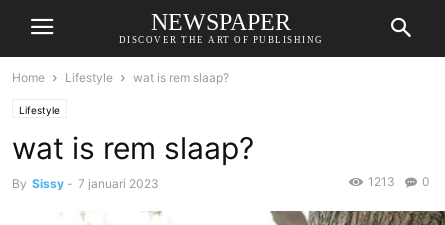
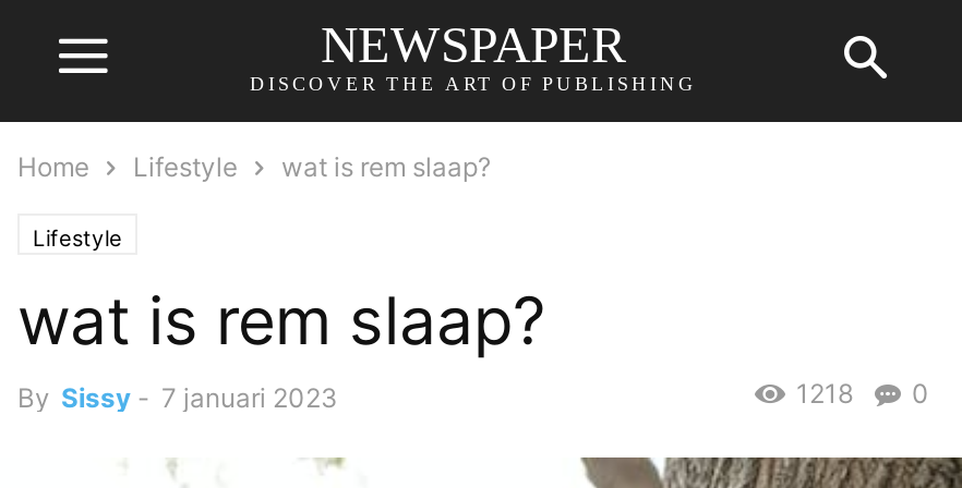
- 1213 0
+ 1218 0
